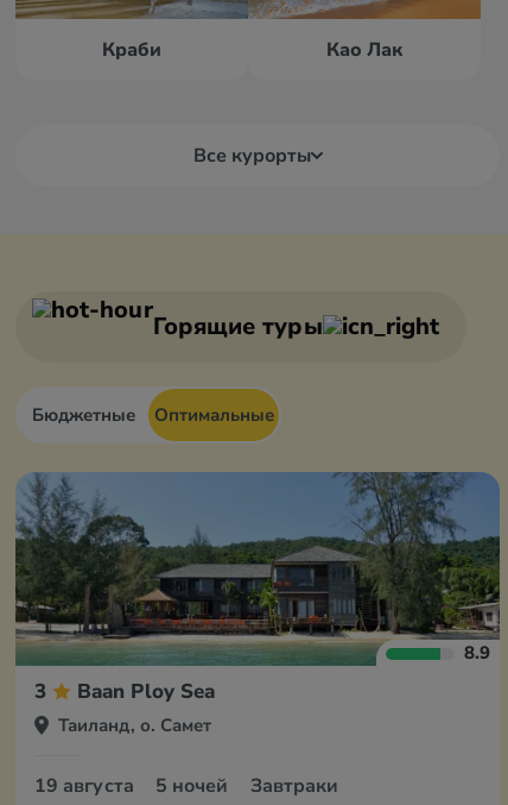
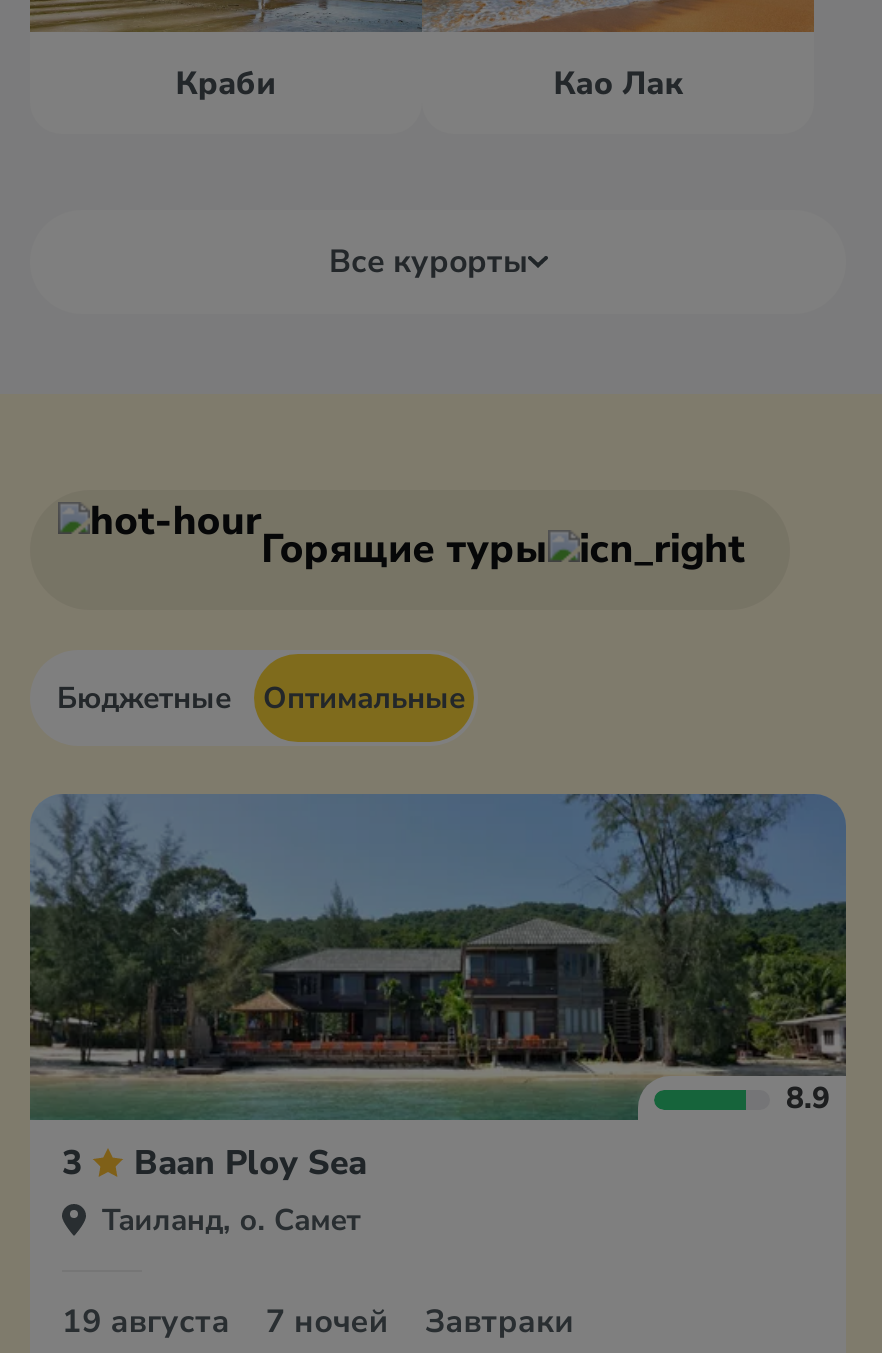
- 19 августа 5 ночей Завтраки
+ 19 августа 7 ночей Завтраки
